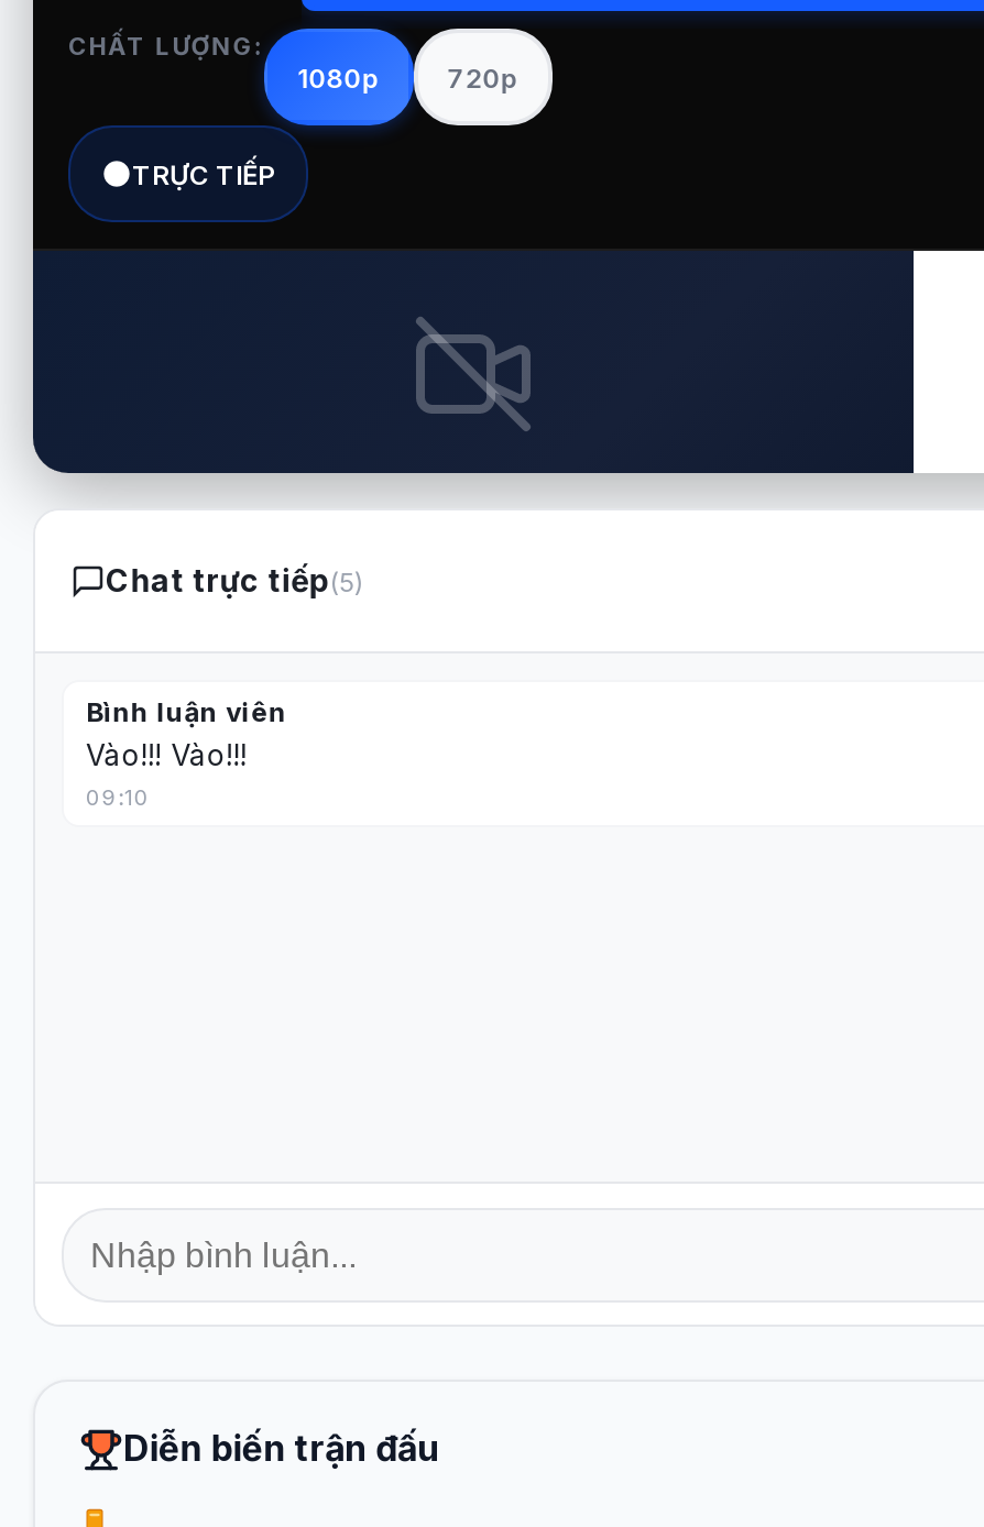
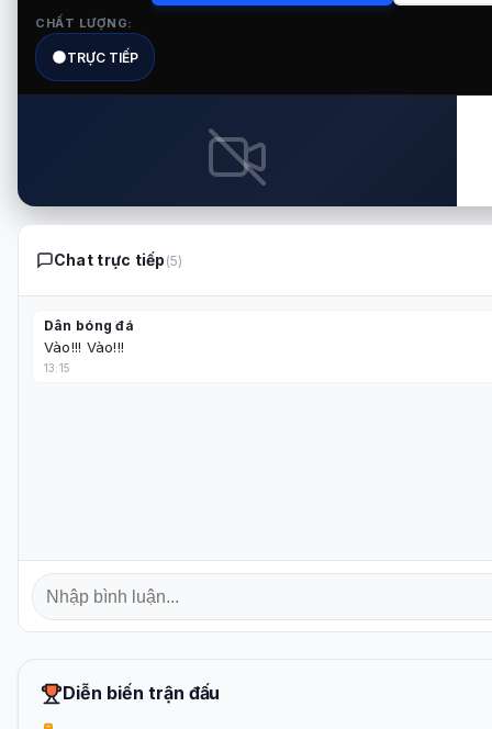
- 1080p
- 720p

- Bình luận viên
+ Dân bóng đá

- 09:10
+ 13:15
